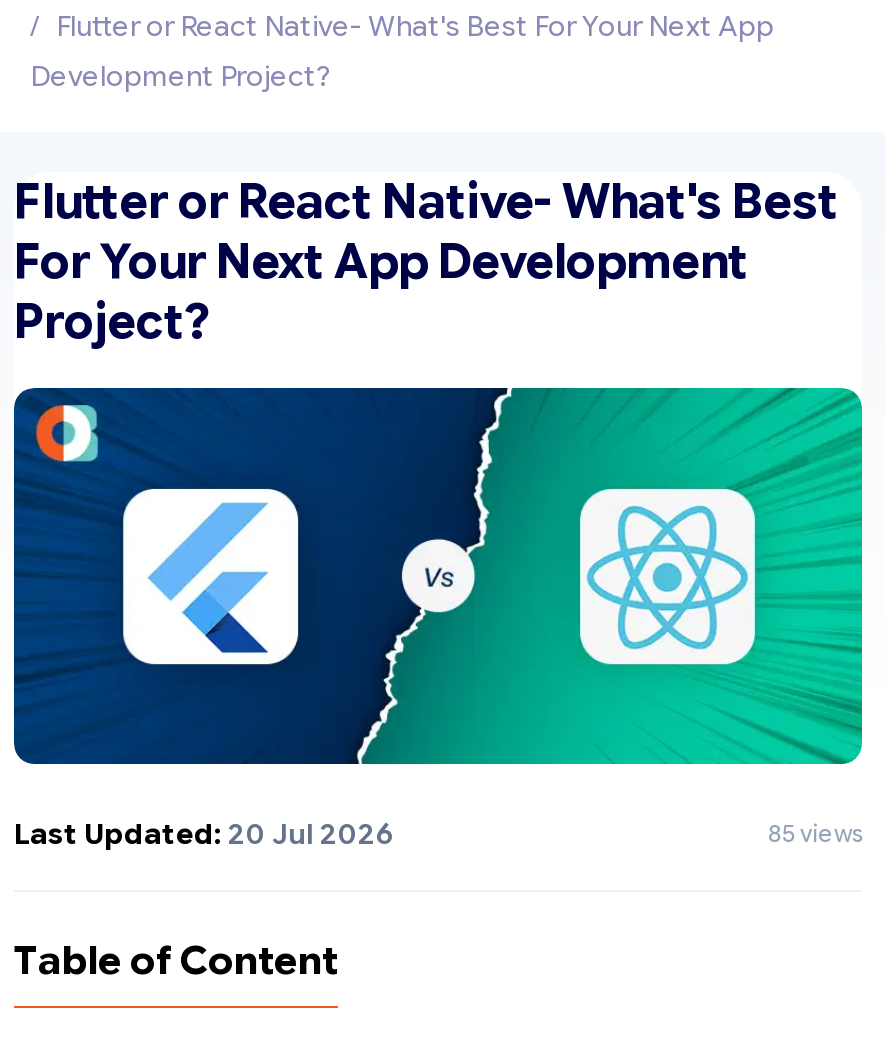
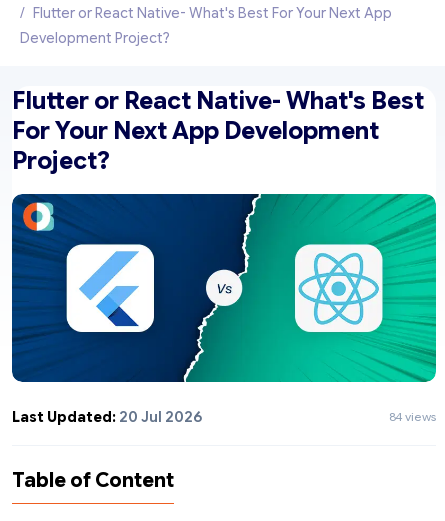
- 85 views
+ 84 views
